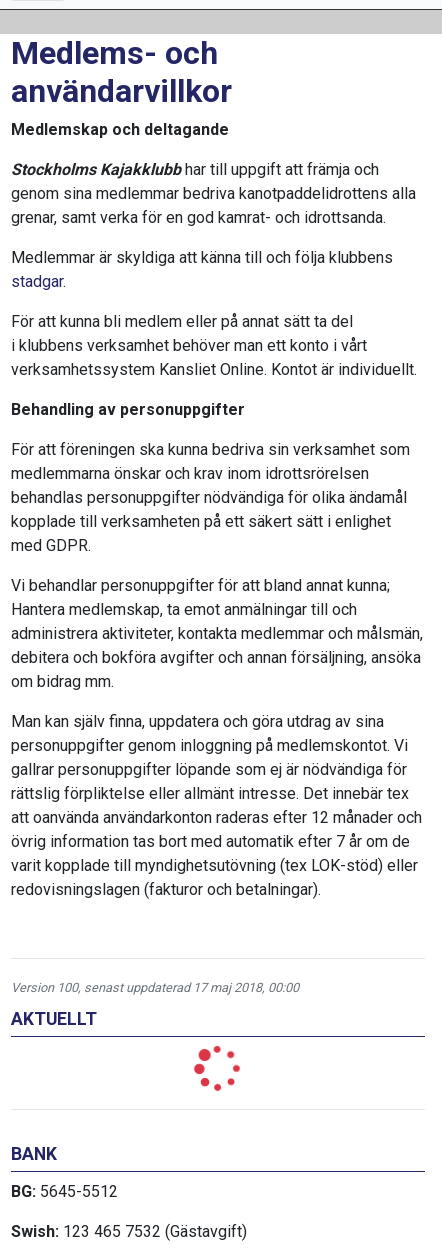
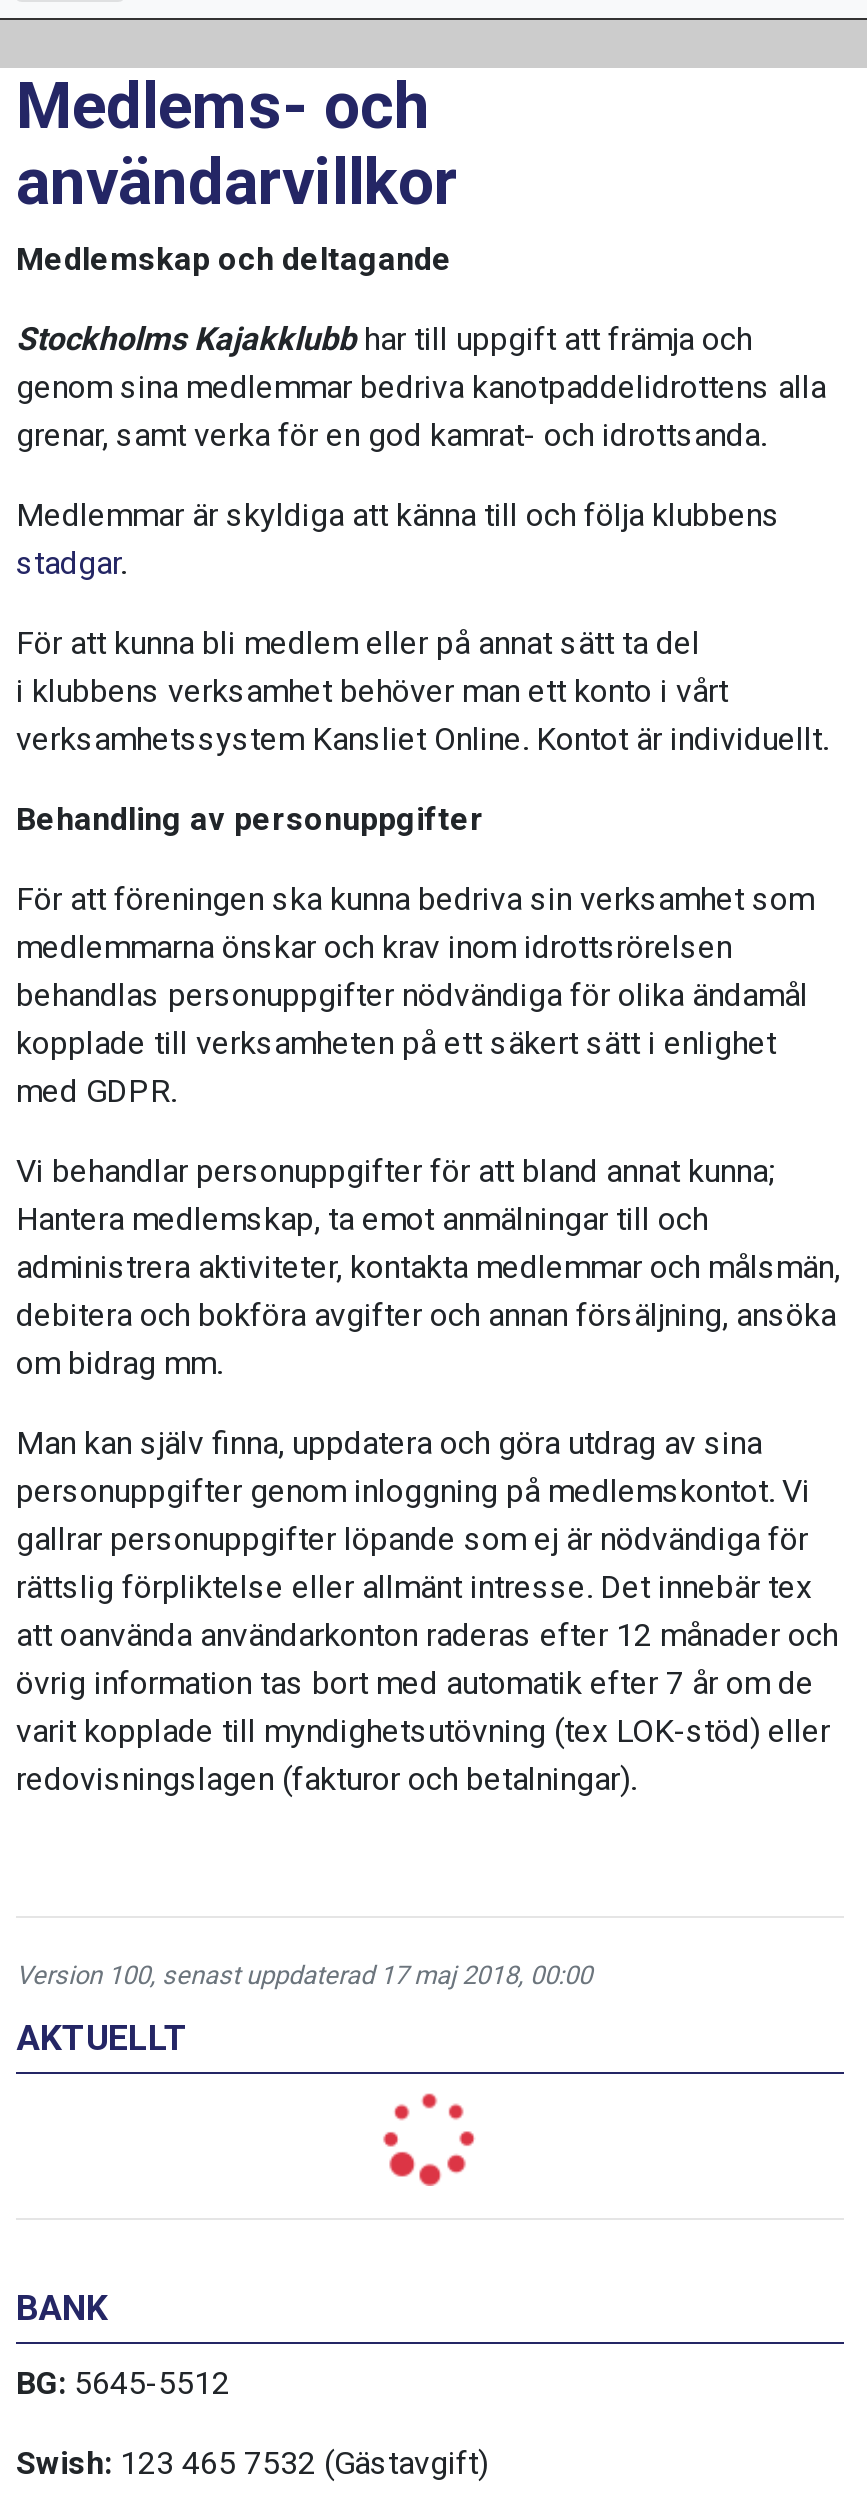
- [image]
+ [image]
